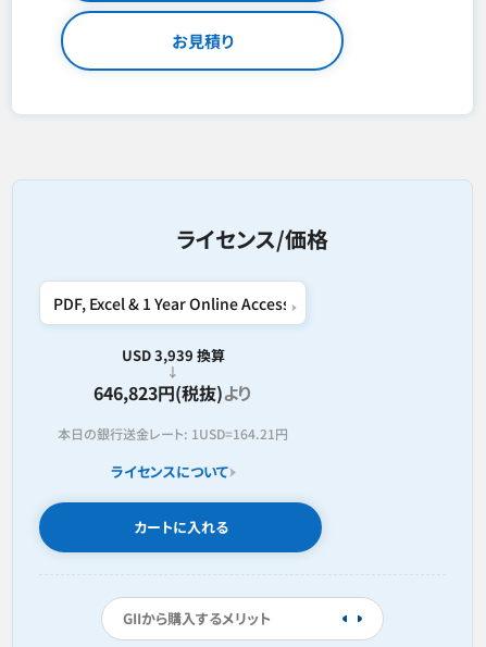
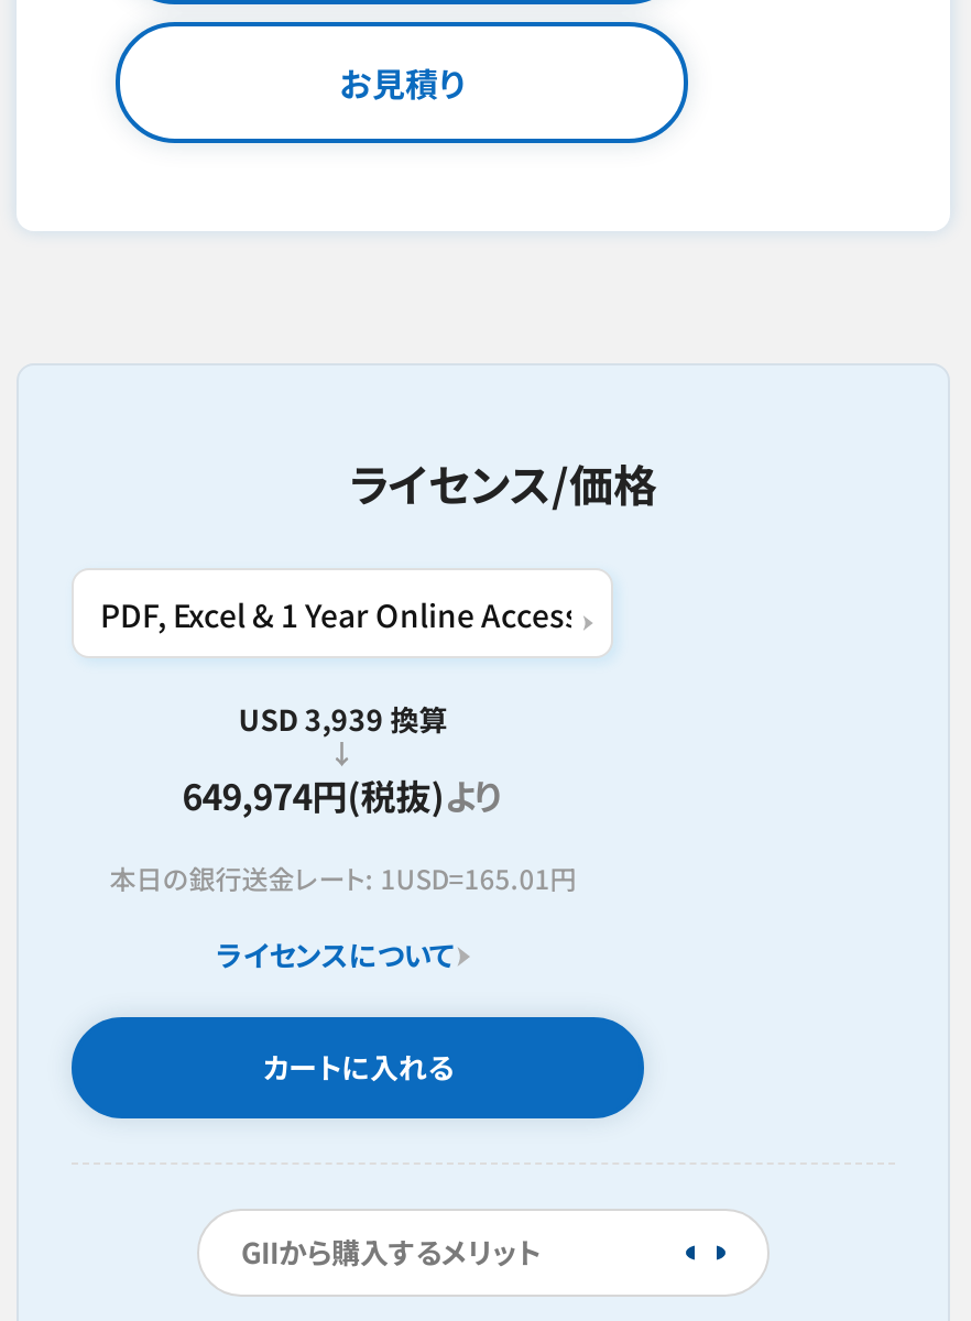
- 646,823円(税抜)より
+ 649,974円(税抜)より

- 本日の銀行送金レート: 1USD=164.21円
+ 本日の銀行送金レート: 1USD=165.01円
